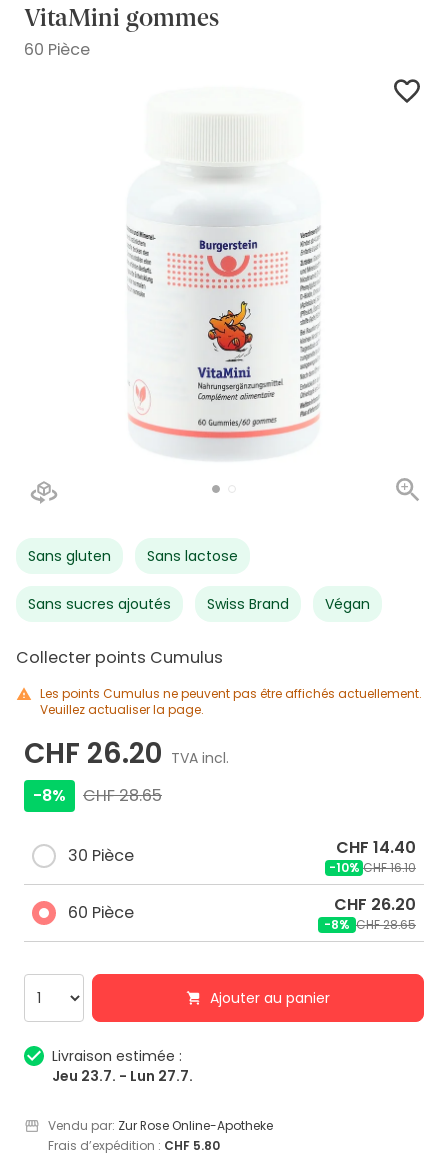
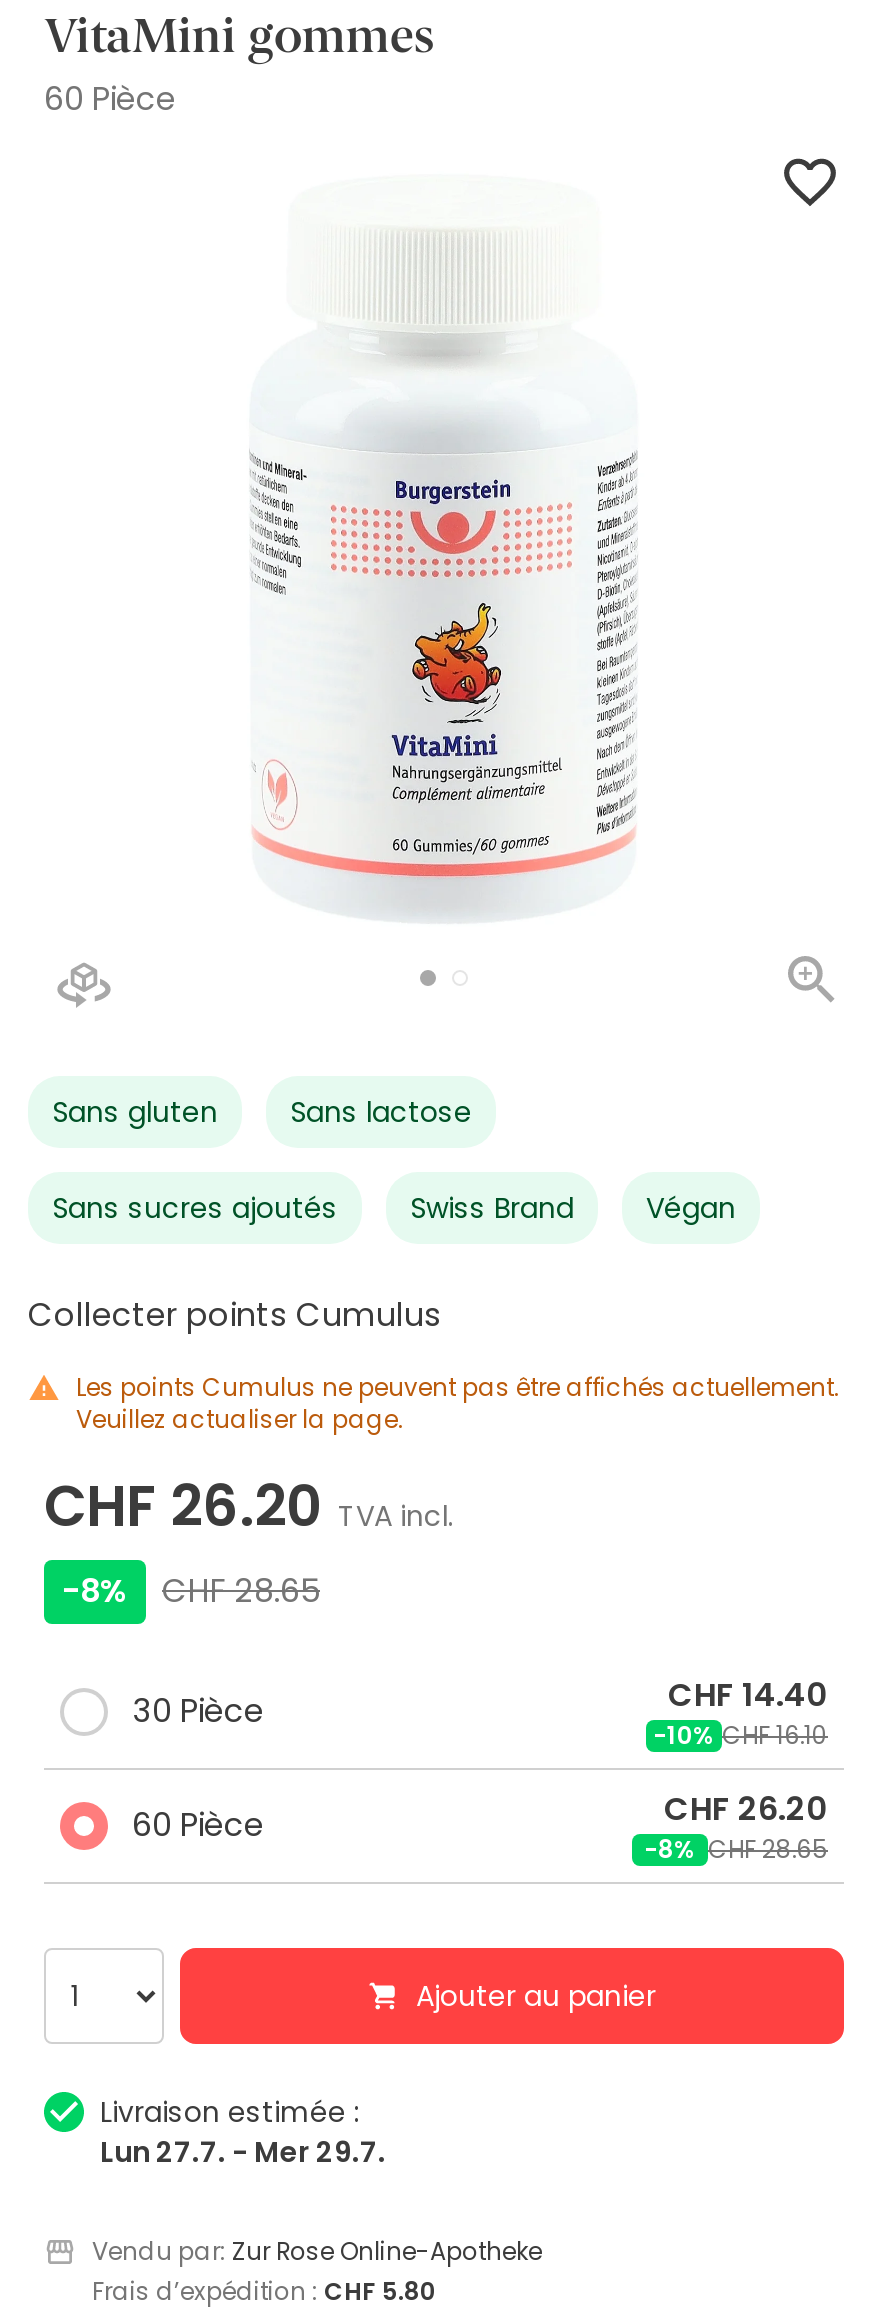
- Jeu 23.7. - Lun 27.7.
+ Lun 27.7. - Mer 29.7.
